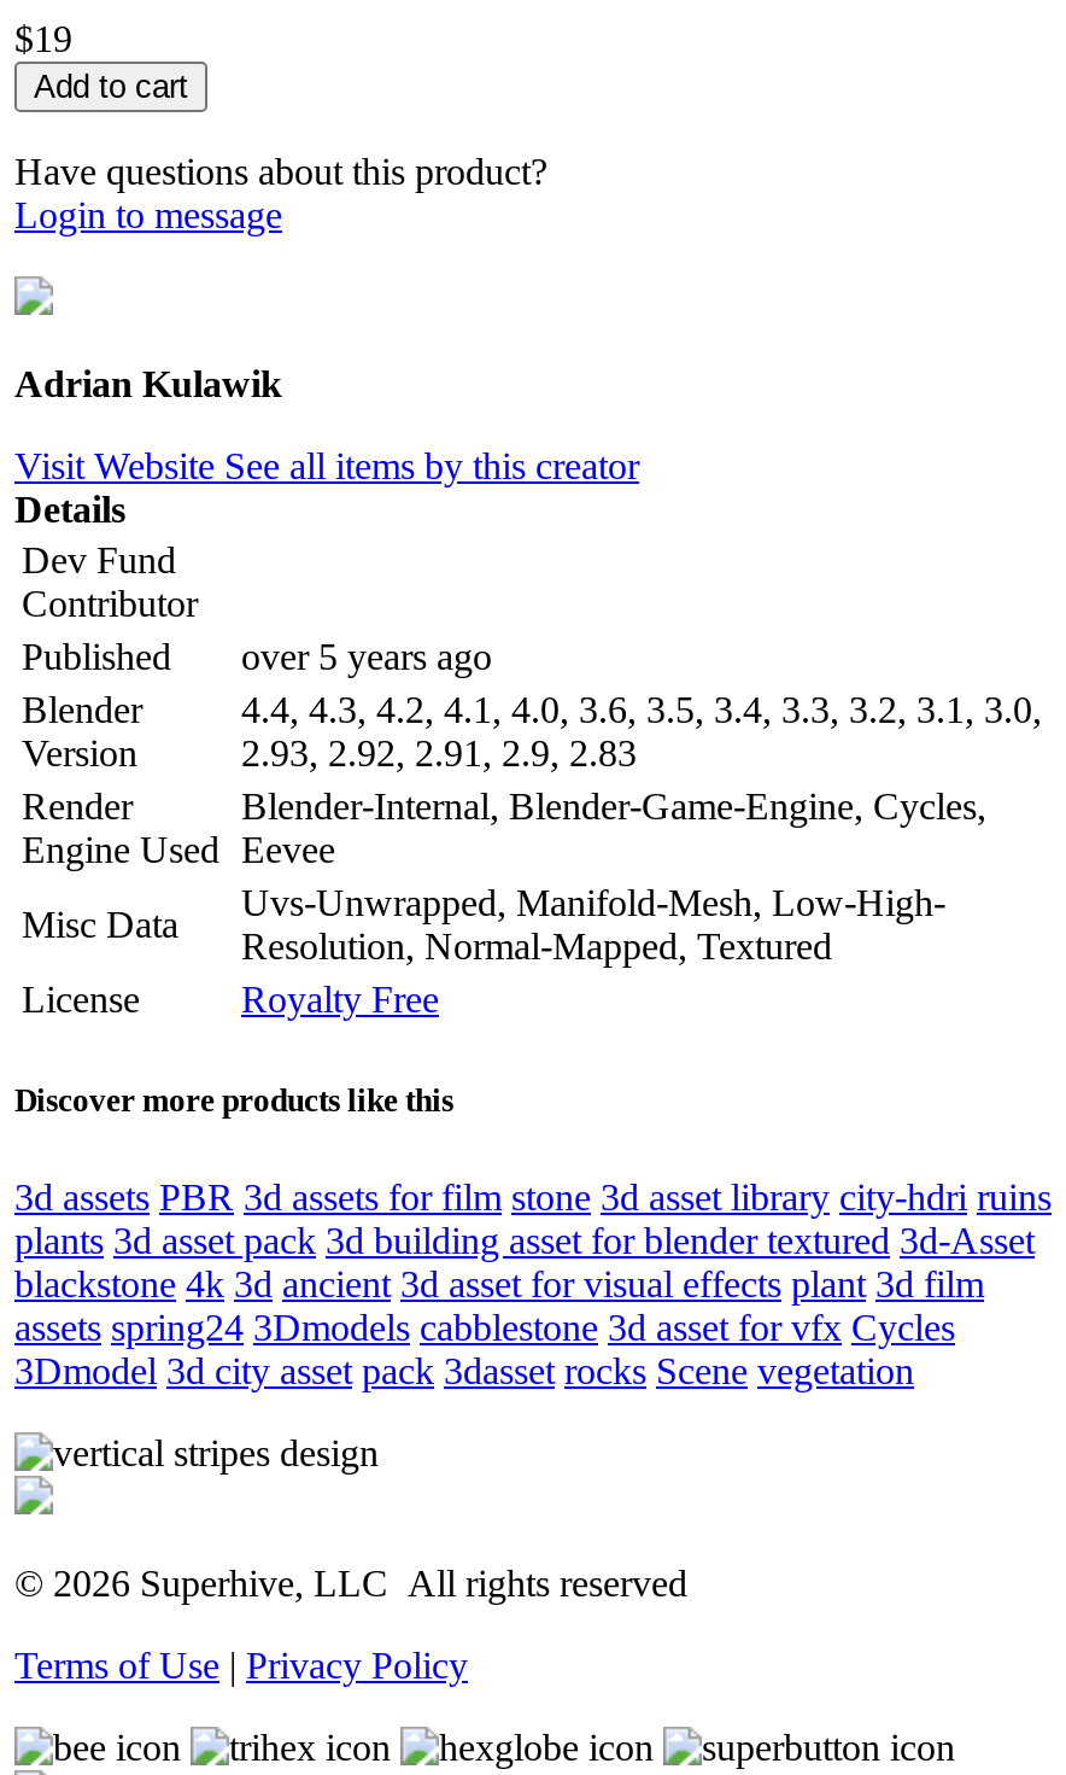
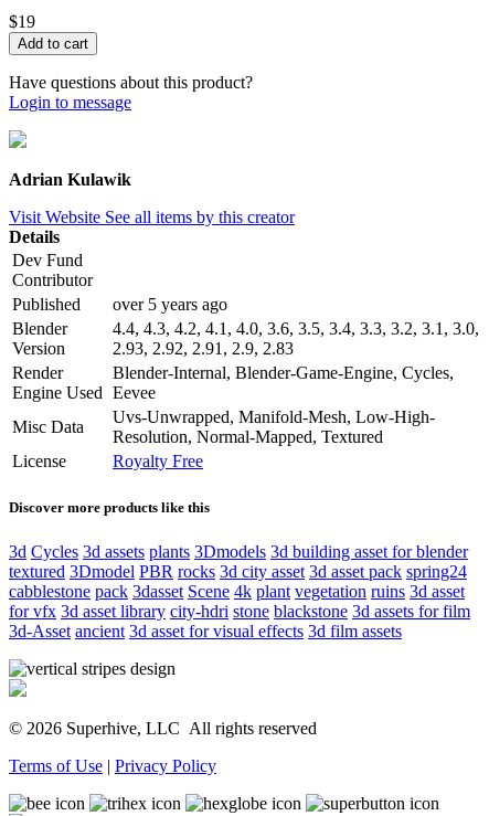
- 3d assets PBR 3d assets for film stone 3d asset library city-hdri ruins
- plants 3d asset pack 3d building asset for blender textured 3d-Asset
- blackstone 4k 3d ancient 3d asset for visual effects plant 3d film
- assets spring24 3Dmodels cabblestone 3d asset for vfx Cycles
- 3Dmodel 3d city asset pack 3dasset rocks Scene vegetation
+ 3d Cycles 3d assets plants 3Dmodels 3d building asset for blender
+ textured 3Dmodel PBR rocks 3d city asset 3d asset pack spring24
+ cabblestone pack 3dasset Scene 4k plant vegetation ruins 3d asset
+ for vfx 3d asset library city-hdri stone blackstone 3d assets for film
+ 3d-Asset ancient 3d asset for visual effects 3d film assets
